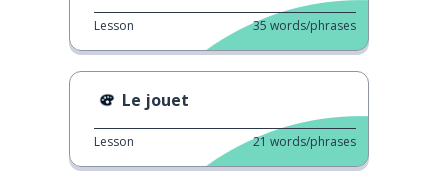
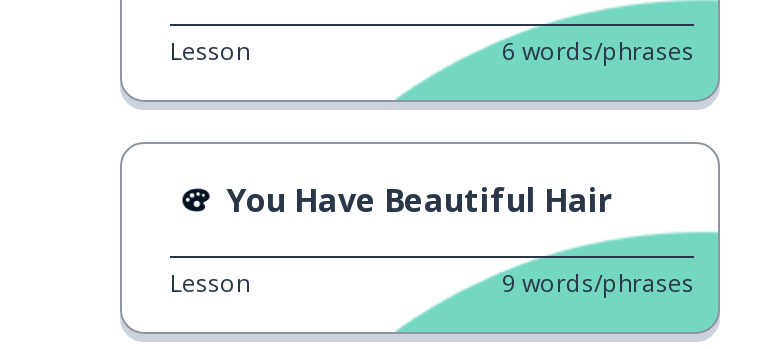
- 35 words/phrases
+ 6 words/phrases

- Le jouet
+ You Have Beautiful Hair

- 21 words/phrases
+ 9 words/phrases
